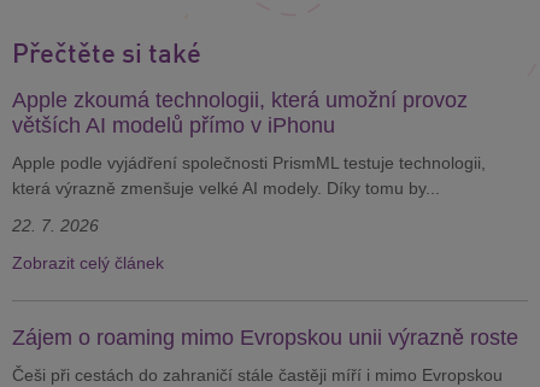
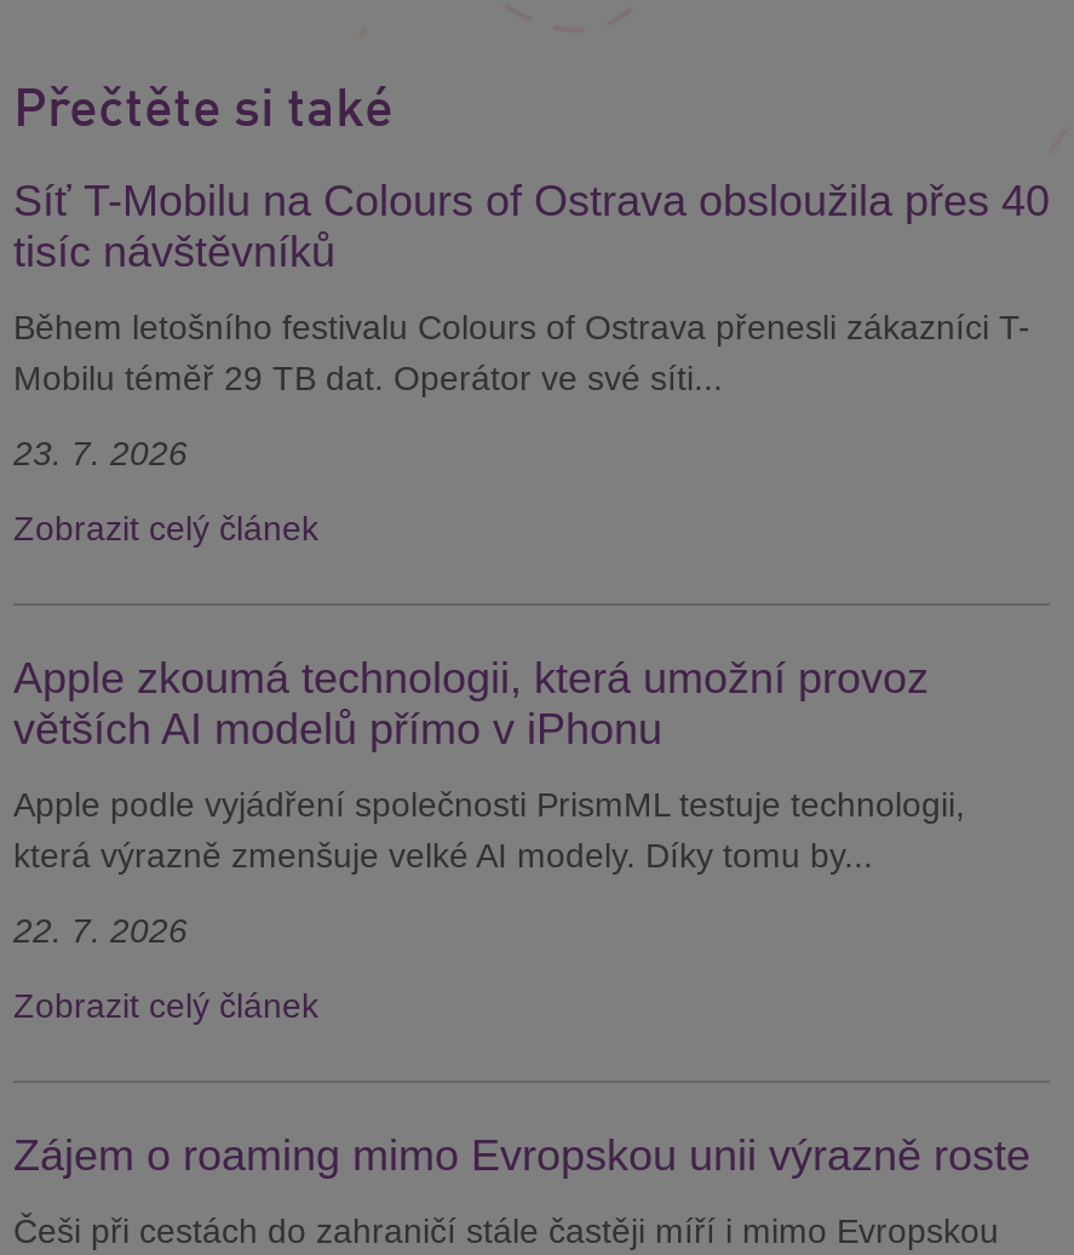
+ Síť T-Mobilu na Colours of Ostrava obsloužila přes 40
+ tisíc návštěvníků
+ Během letošního festivalu Colours of Ostrava přenesli zákazníci T-
+ Mobilu téměř 29 TB dat. Operátor ve své síti...
+ 23. 7. 2026
+ Zobrazit celý článek
